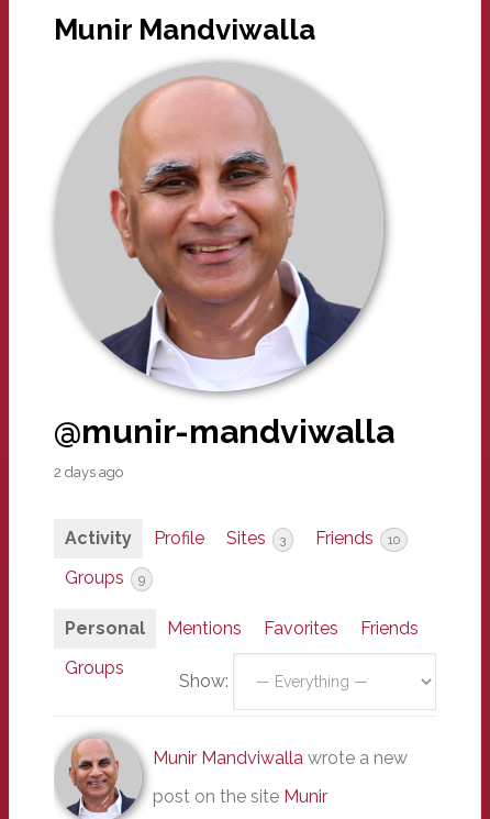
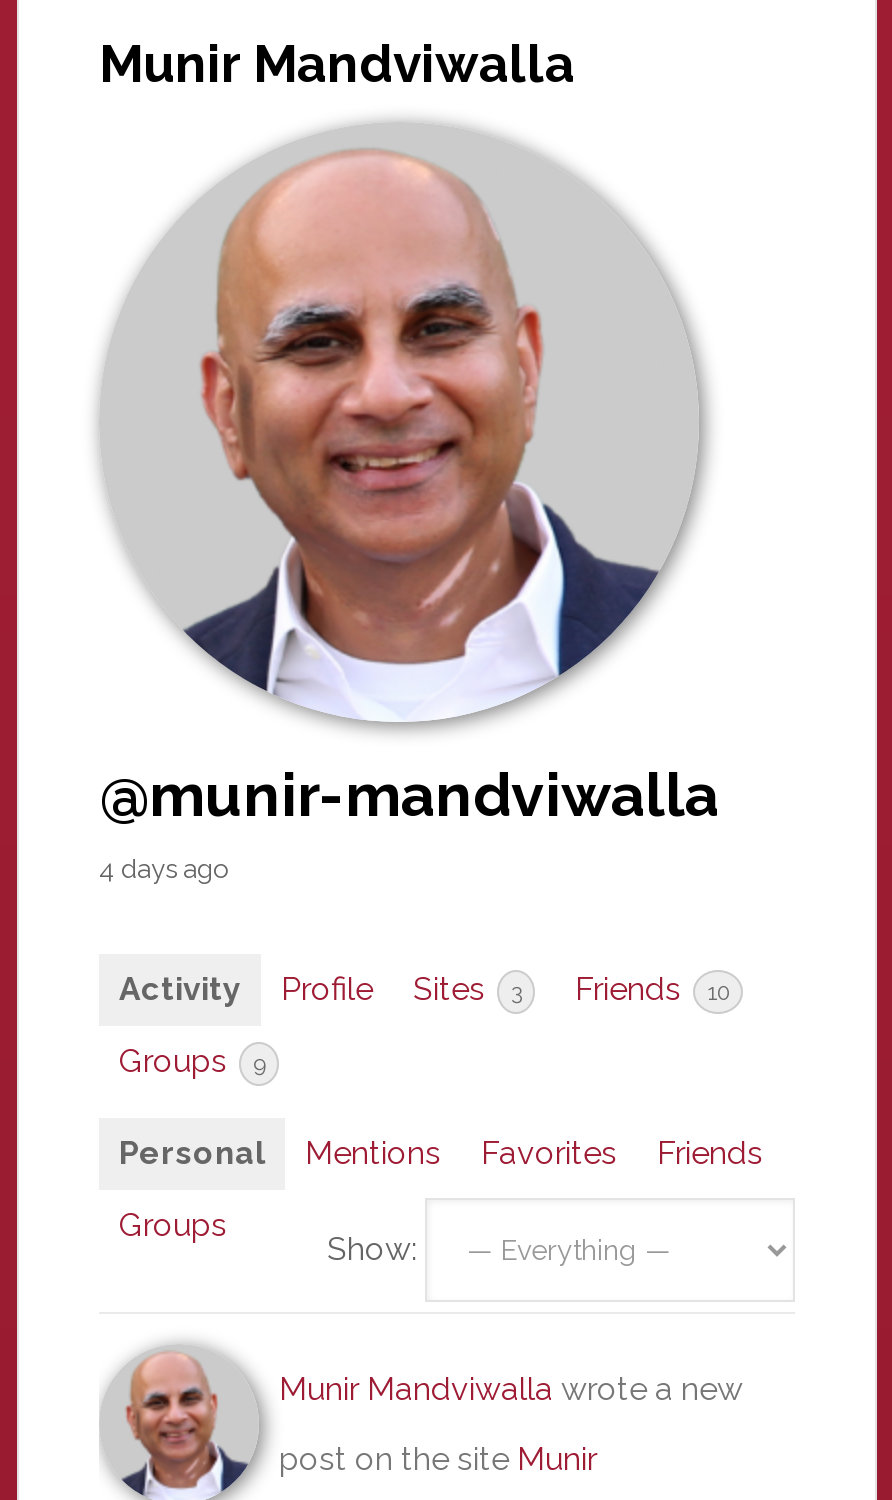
- 2 days ago
+ 4 days ago
